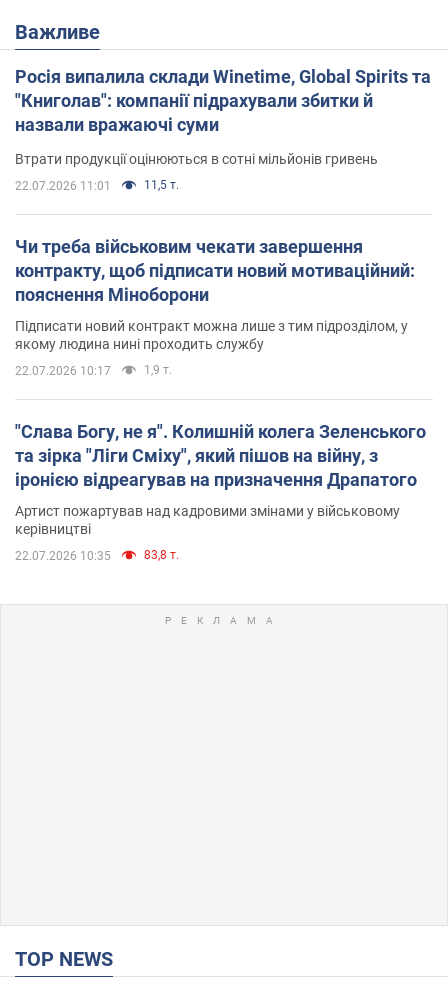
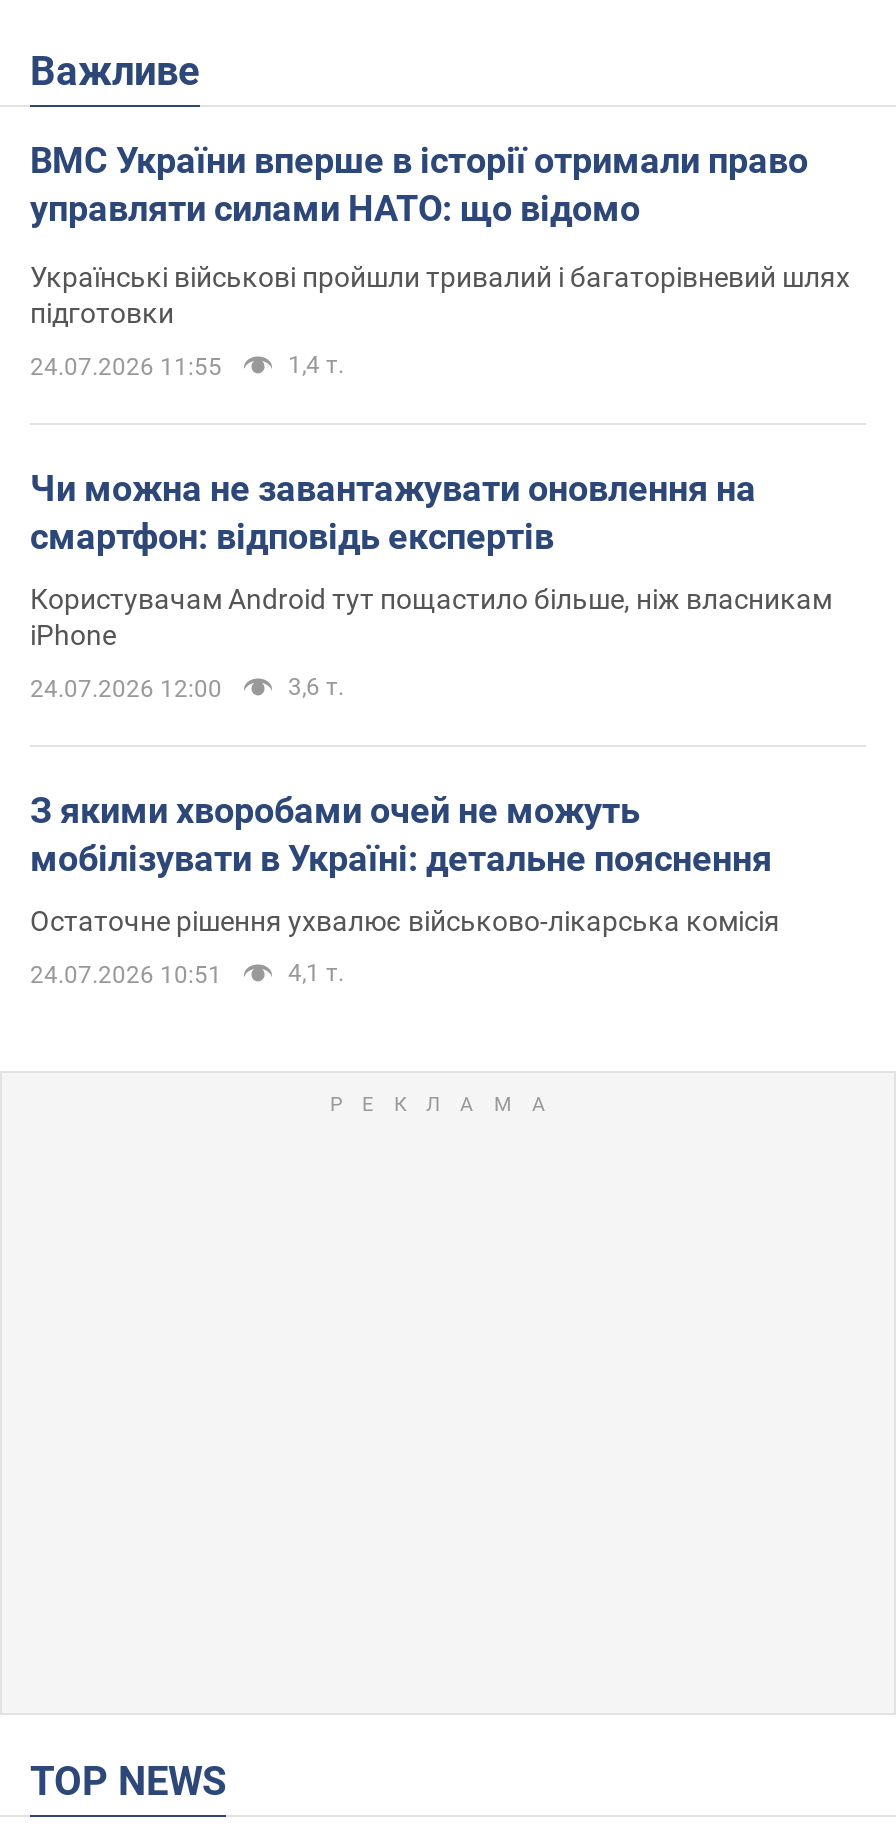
- Росія випалила склади Winetime, Global Spirits та
- "Книголав": компанії підрахували збитки й
- назвали вражаючі суми
+ ВМС України вперше в історії отримали право
+ управляти силами НАТО: що відомо

- Втрати продукції оцінюються в сотні мільйонів гривень
+ Українські військові пройшли тривалий і багаторівневий шлях
+ підготовки

- 22.07.2026 11:01
- 11,5 т.
+ 24.07.2026 11:55
+ 1,4 т.

- Чи треба військовим чекати завершення
- контракту, щоб підписати новий мотиваційний:
- пояснення Міноборони
+ Чи можна не завантажувати оновлення на
+ смартфон: відповідь експертів

- Підписати новий контракт можна лише з тим підрозділом, у
- якому людина нині проходить службу
+ Користувачам Android тут пощастило більше, ніж власникам
+ iPhone

- 22.07.2026 10:17
- 1,9 т.
+ 24.07.2026 12:00
+ 3,6 т.

- "Слава Богу, не я". Колишній колега Зеленського
- та зірка "Ліги Сміху", який пішов на війну, з
- іронією відреагував на призначення Драпатого
+ З якими хворобами очей не можуть
+ мобілізувати в Україні: детальне пояснення

- Артист пожартував над кадровими змінами у військовому
- керівництві
+ Остаточне рішення ухвалює військово-лікарська комісія

- 22.07.2026 10:35
- 83,8 т.
+ 24.07.2026 10:51
+ 4,1 т.
